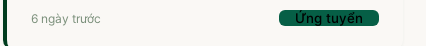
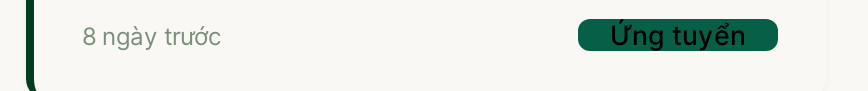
- 6 ngày trước
+ 8 ngày trước
